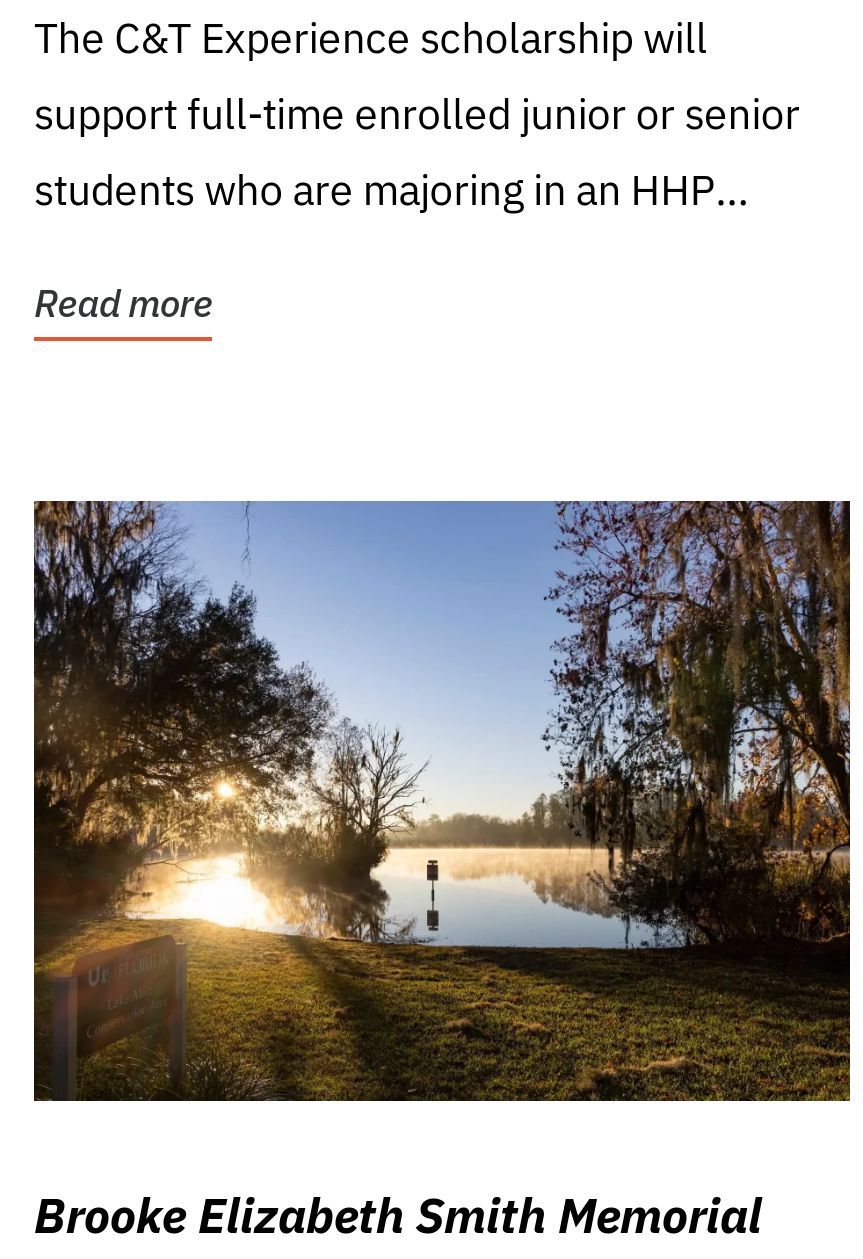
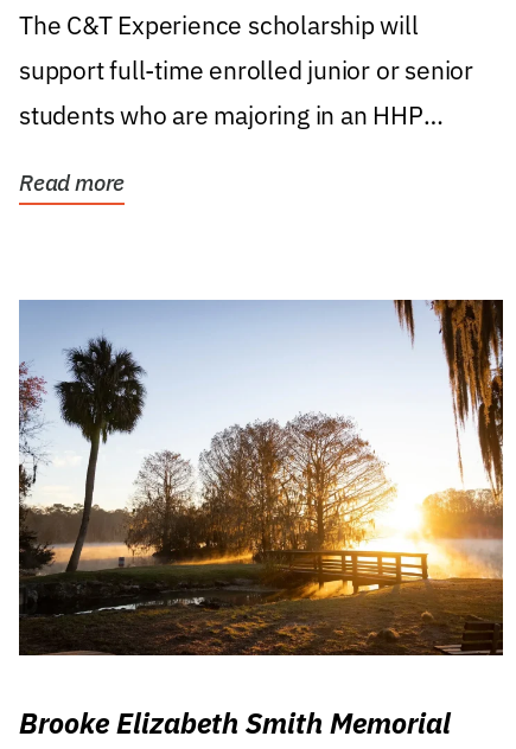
- [image]
+ [image]
